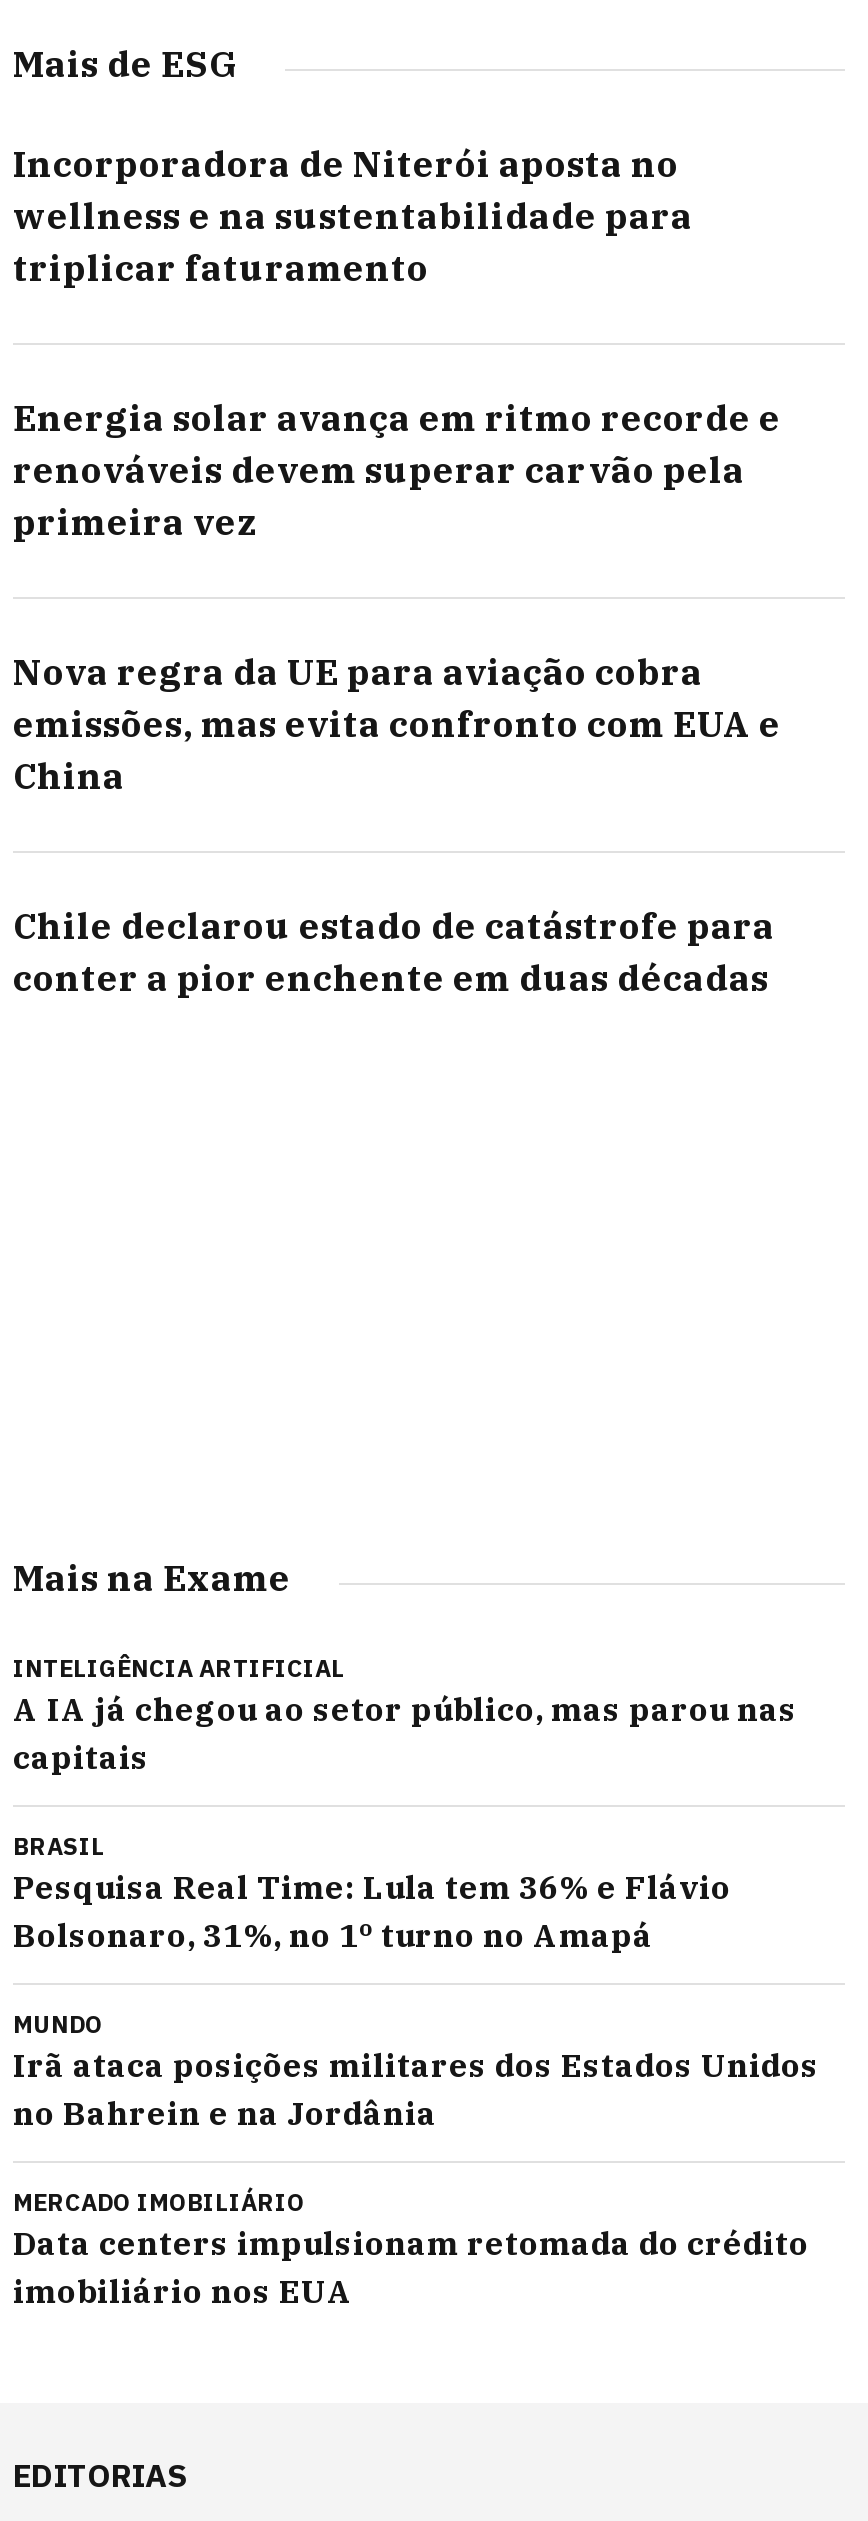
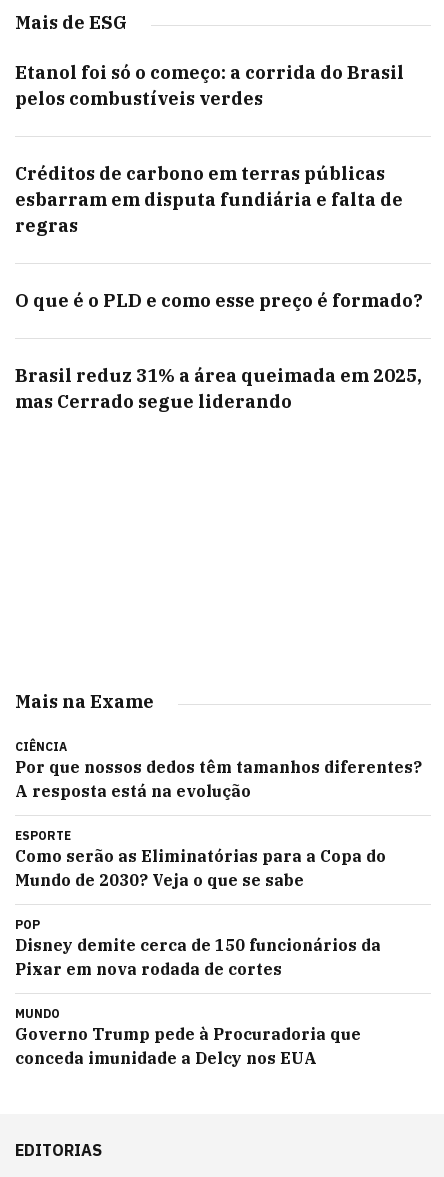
- Incorporadora de Niterói aposta no
- wellness e na sustentabilidade para
- triplicar faturamento
+ Etanol foi só o começo: a corrida do Brasil
+ pelos combustíveis verdes

- Energia solar avança em ritmo recorde e
- renováveis devem superar carvão pela
- primeira vez
+ Créditos de carbono em terras públicas
+ esbarram em disputa fundiária e falta de
+ regras

- Nova regra da UE para aviação cobra
- emissões, mas evita confronto com EUA e
- China
+ O que é o PLD e como esse preço é formado?

- Chile declarou estado de catástrofe para
- conter a pior enchente em duas décadas
+ Brasil reduz 31% a área queimada em 2025,
+ mas Cerrado segue liderando

- INTELIGÊNCIA ARTIFICIAL
- A IA já chegou ao setor público, mas parou nas
- capitais
- BRASIL
- Pesquisa Real Time: Lula tem 36% e Flávio
- Bolsonaro, 31%, no 1º turno no Amapá
+ CIÊNCIA
+ Por que nossos dedos têm tamanhos diferentes?
+ A resposta está na evolução
+ ESPORTE
+ Como serão as Eliminatórias para a Copa do
+ Mundo de 2030? Veja o que se sabe
+ POP
+ Disney demite cerca de 150 funcionários da
+ Pixar em nova rodada de cortes

- Irã ataca posições militares dos Estados Unidos
- no Bahrein e na Jordânia
- MERCADO IMOBILIÁRIO
- Data centers impulsionam retomada do crédito
- imobiliário nos EUA
+ Governo Trump pede à Procuradoria que
+ conceda imunidade a Delcy nos EUA
